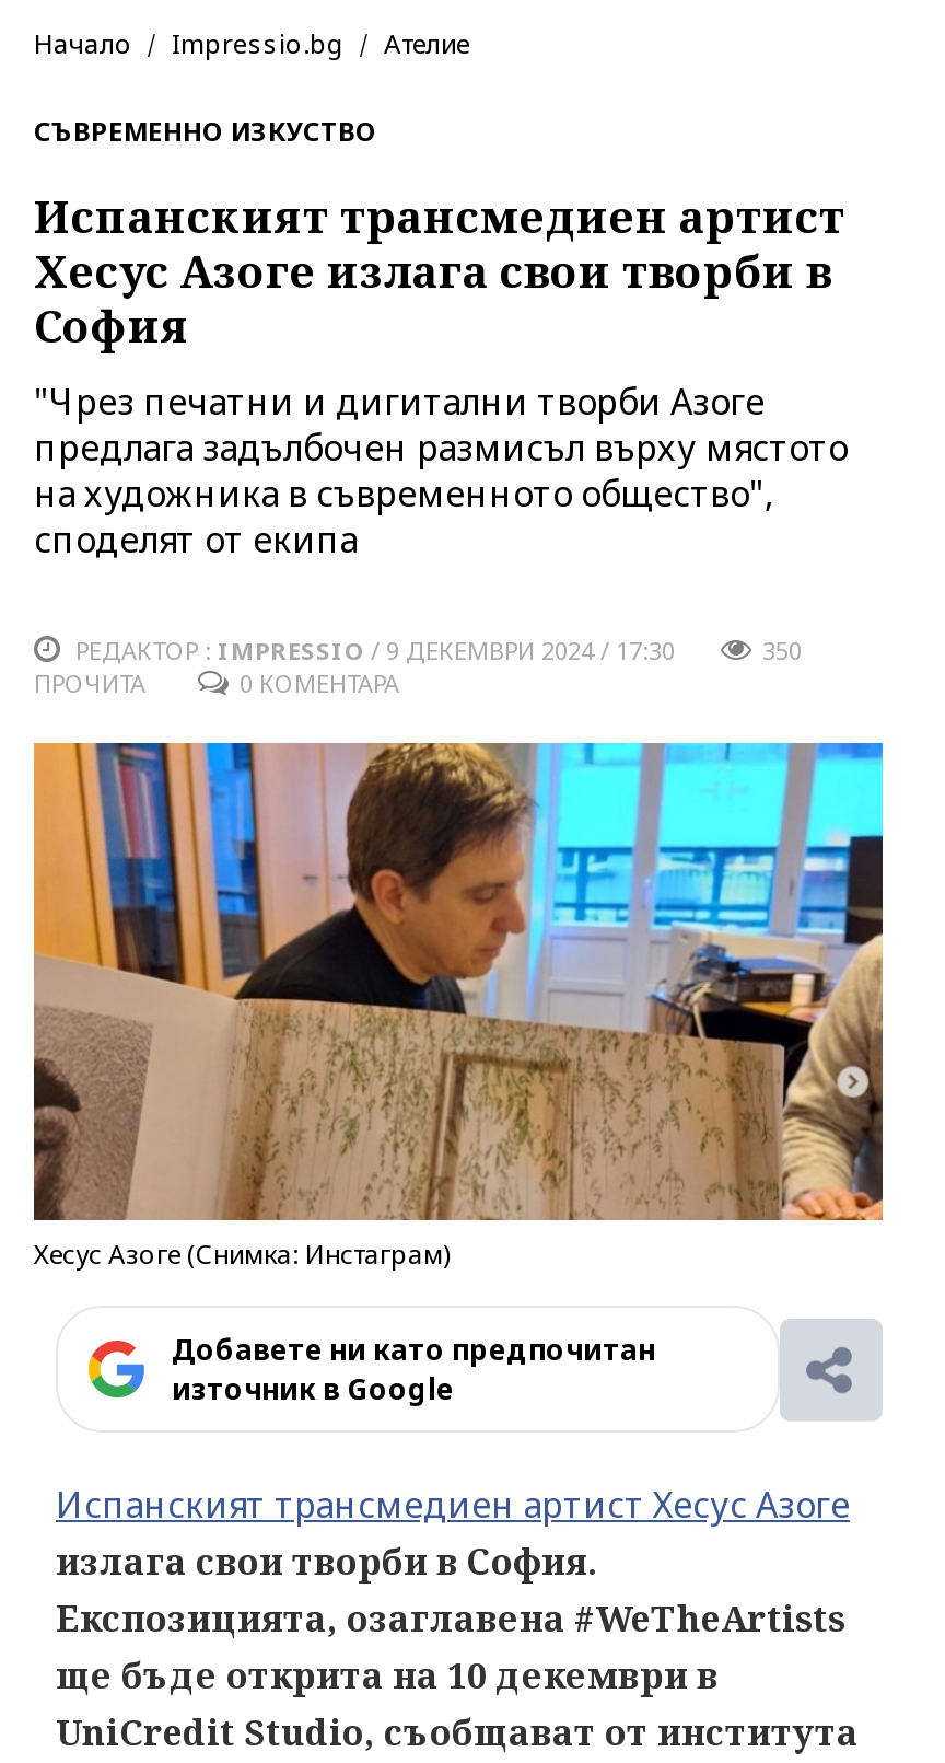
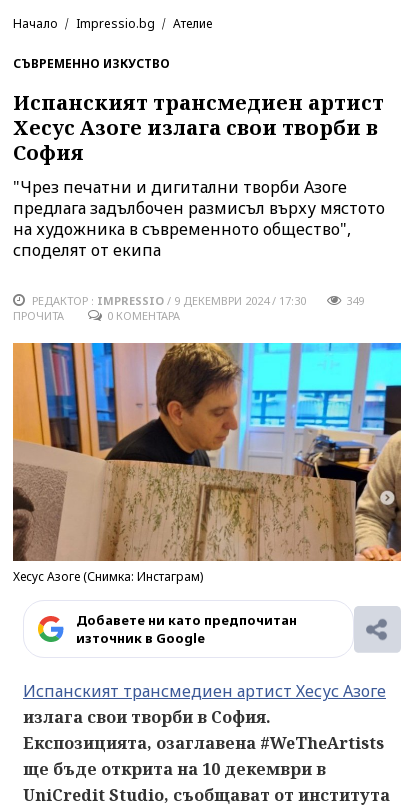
- 350
+ 349
